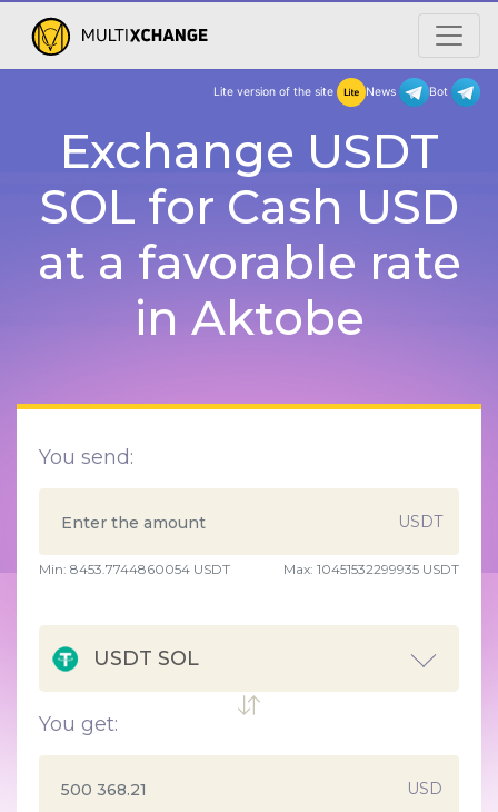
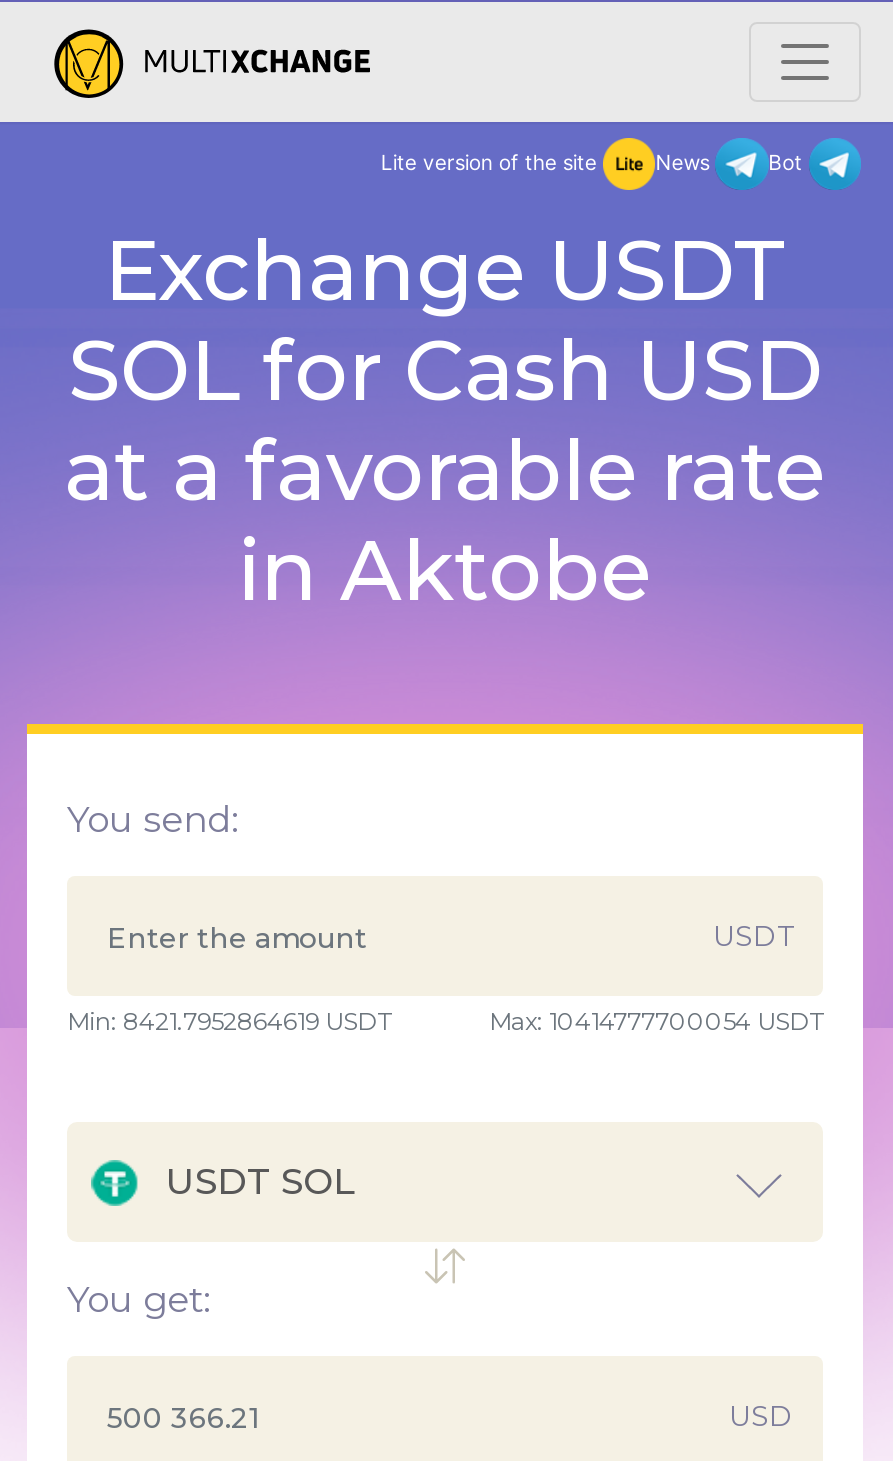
- Min: 8453.7744860054 USDT
+ Min: 8421.7952864619 USDT

- Max: 10451532299935 USDT
+ Max: 10414777700054 USDT
